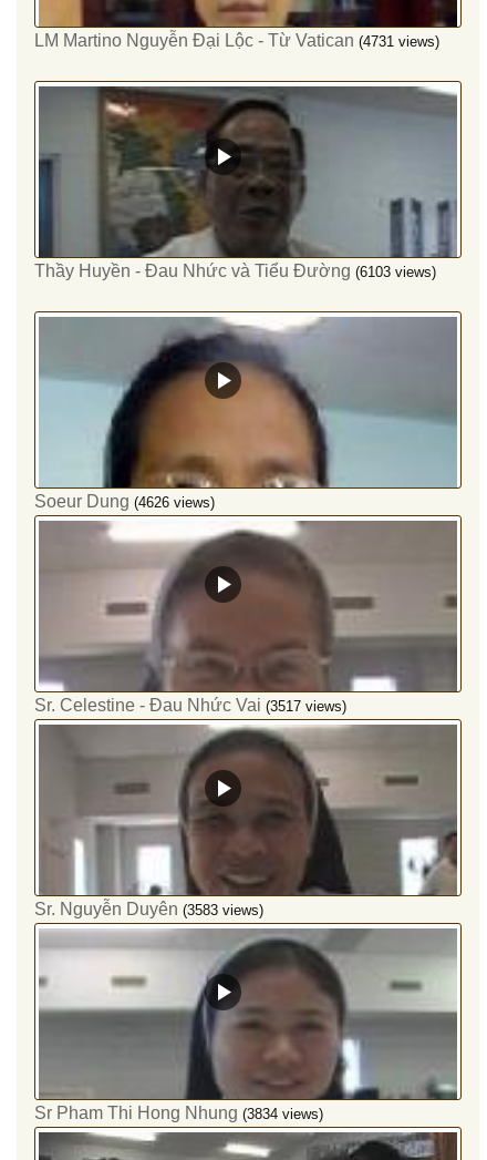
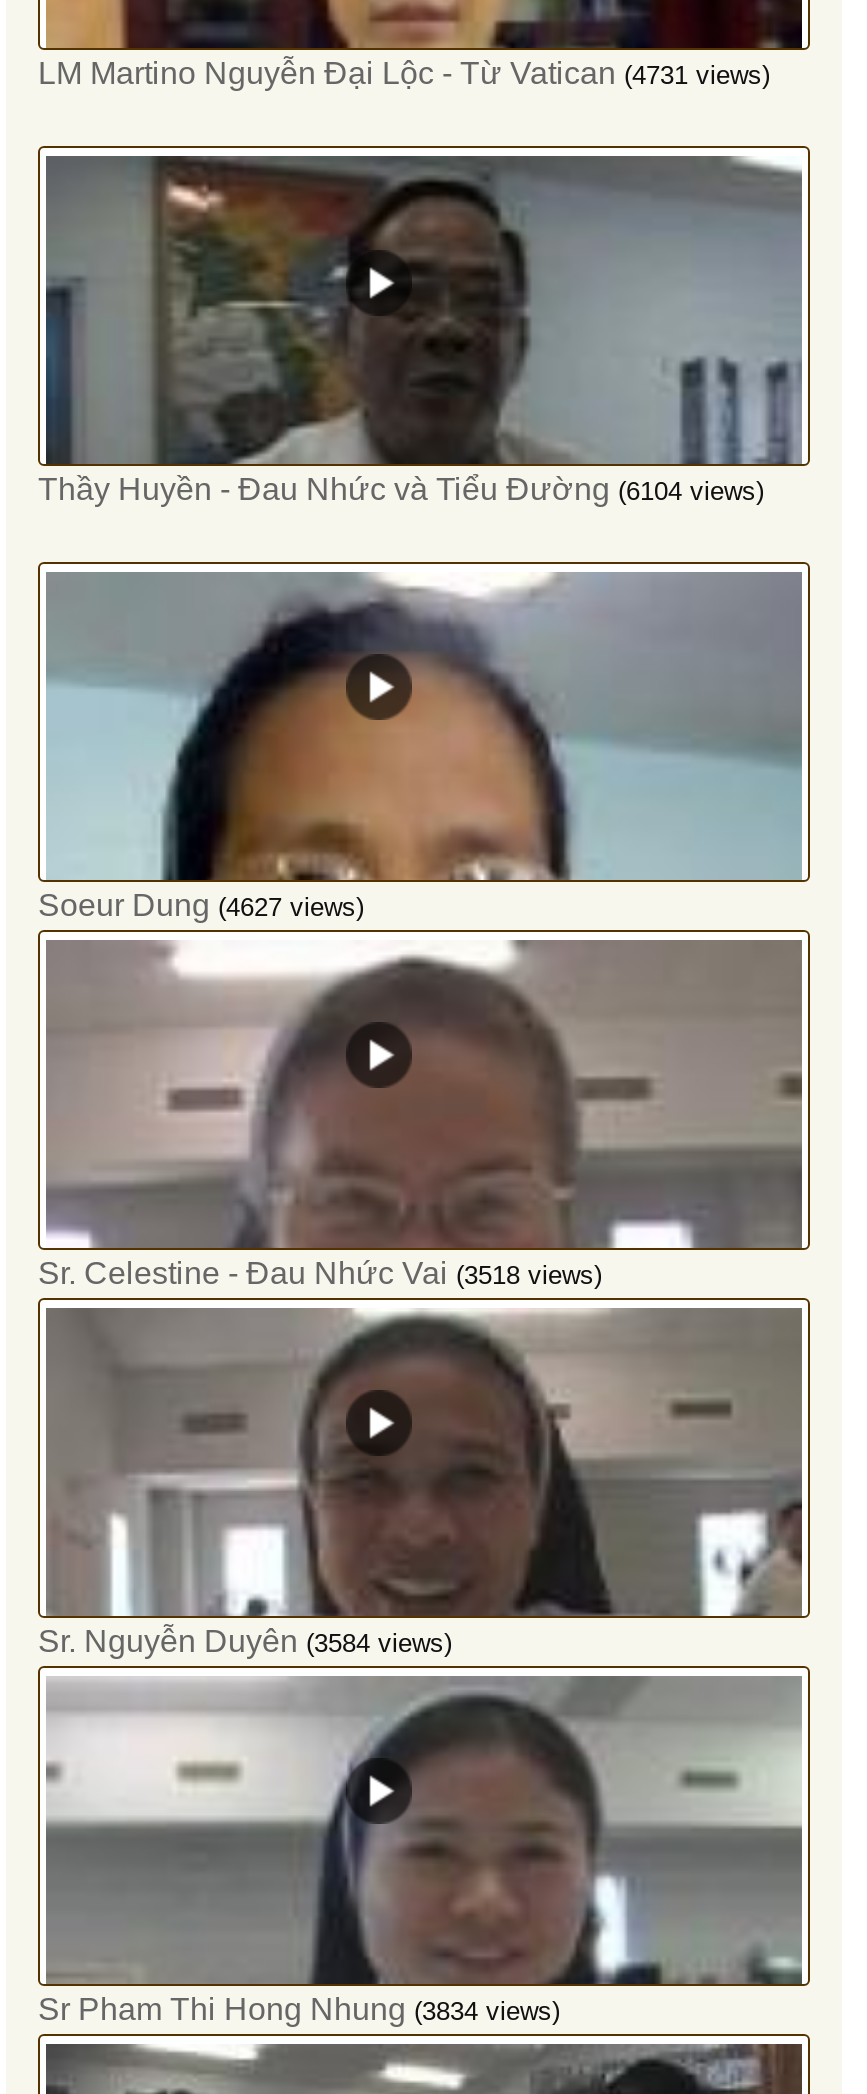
- Thầy Huyền - Đau Nhức và Tiểu Đường (6103 views)
+ Thầy Huyền - Đau Nhức và Tiểu Đường (6104 views)

- Soeur Dung (4626 views)
+ Soeur Dung (4627 views)

- Sr. Celestine - Đau Nhức Vai (3517 views)
+ Sr. Celestine - Đau Nhức Vai (3518 views)

- Sr. Nguyễn Duyên (3583 views)
+ Sr. Nguyễn Duyên (3584 views)
